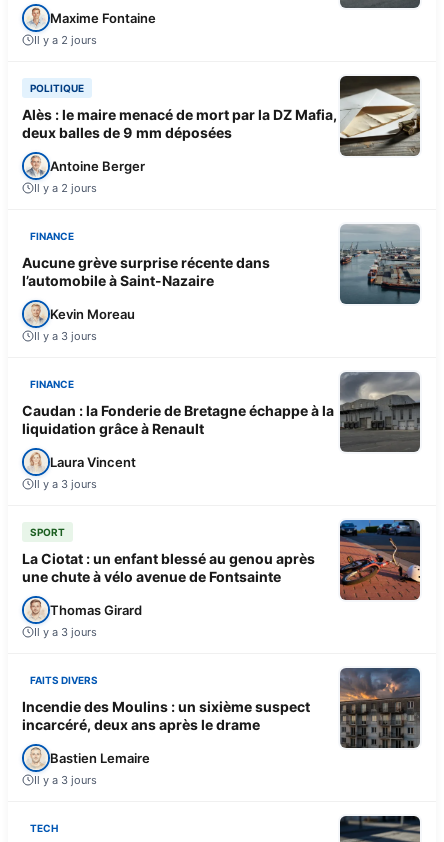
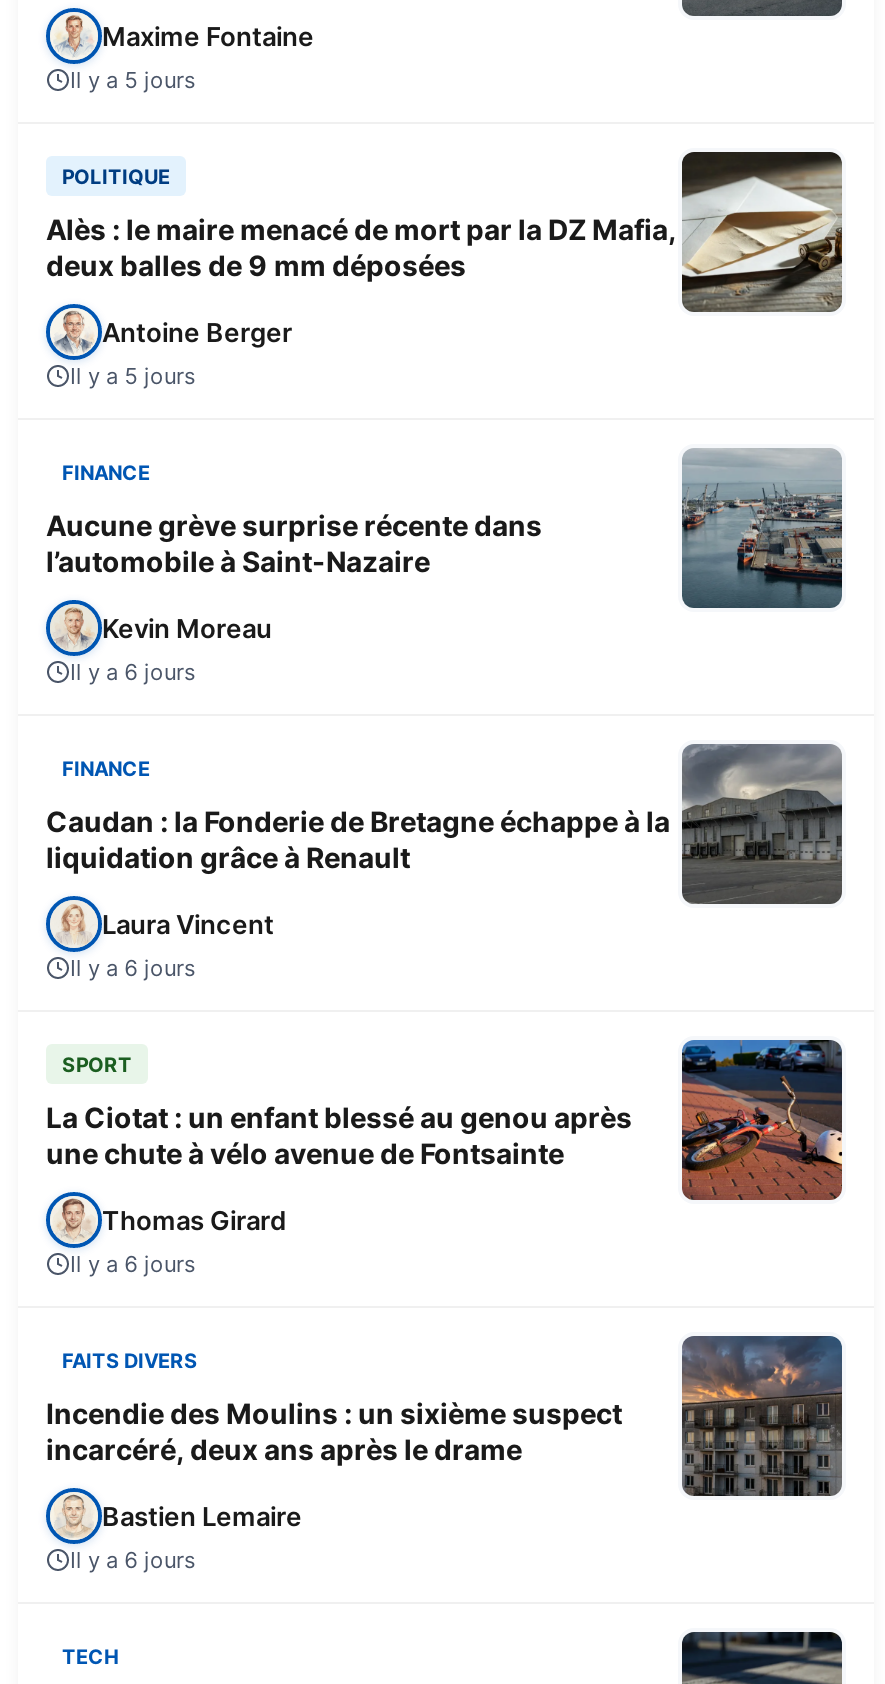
- Il y a 2 jours
+ Il y a 5 jours

- Il y a 2 jours
+ Il y a 5 jours

- Il y a 3 jours
+ Il y a 6 jours

- Il y a 3 jours
+ Il y a 6 jours

- Il y a 3 jours
+ Il y a 6 jours

- Il y a 3 jours
+ Il y a 6 jours
